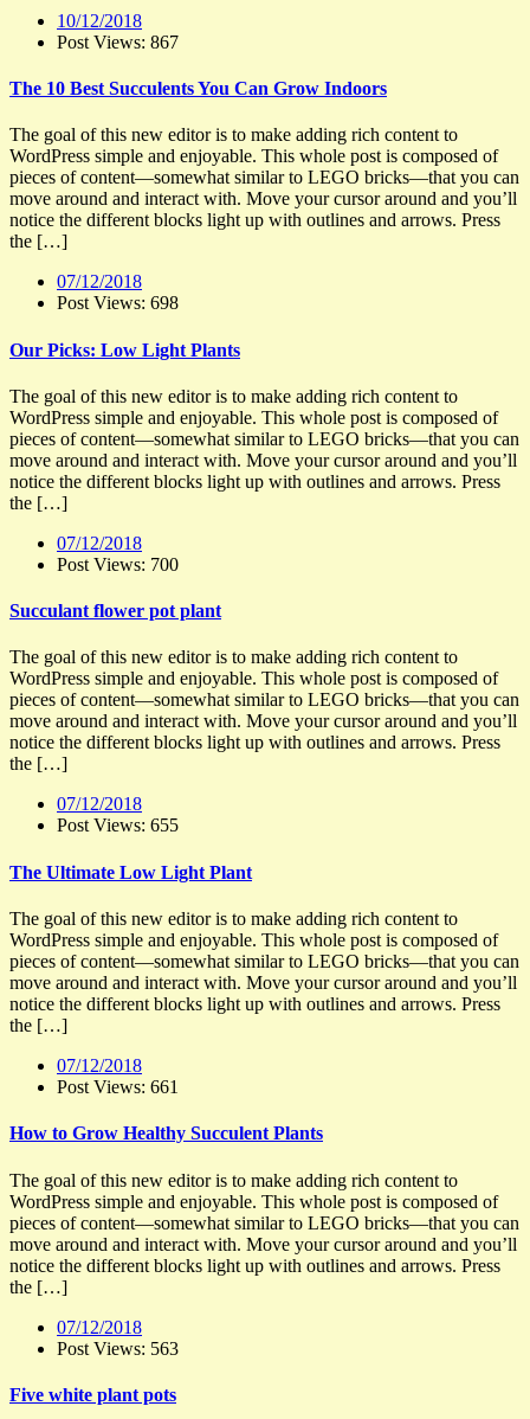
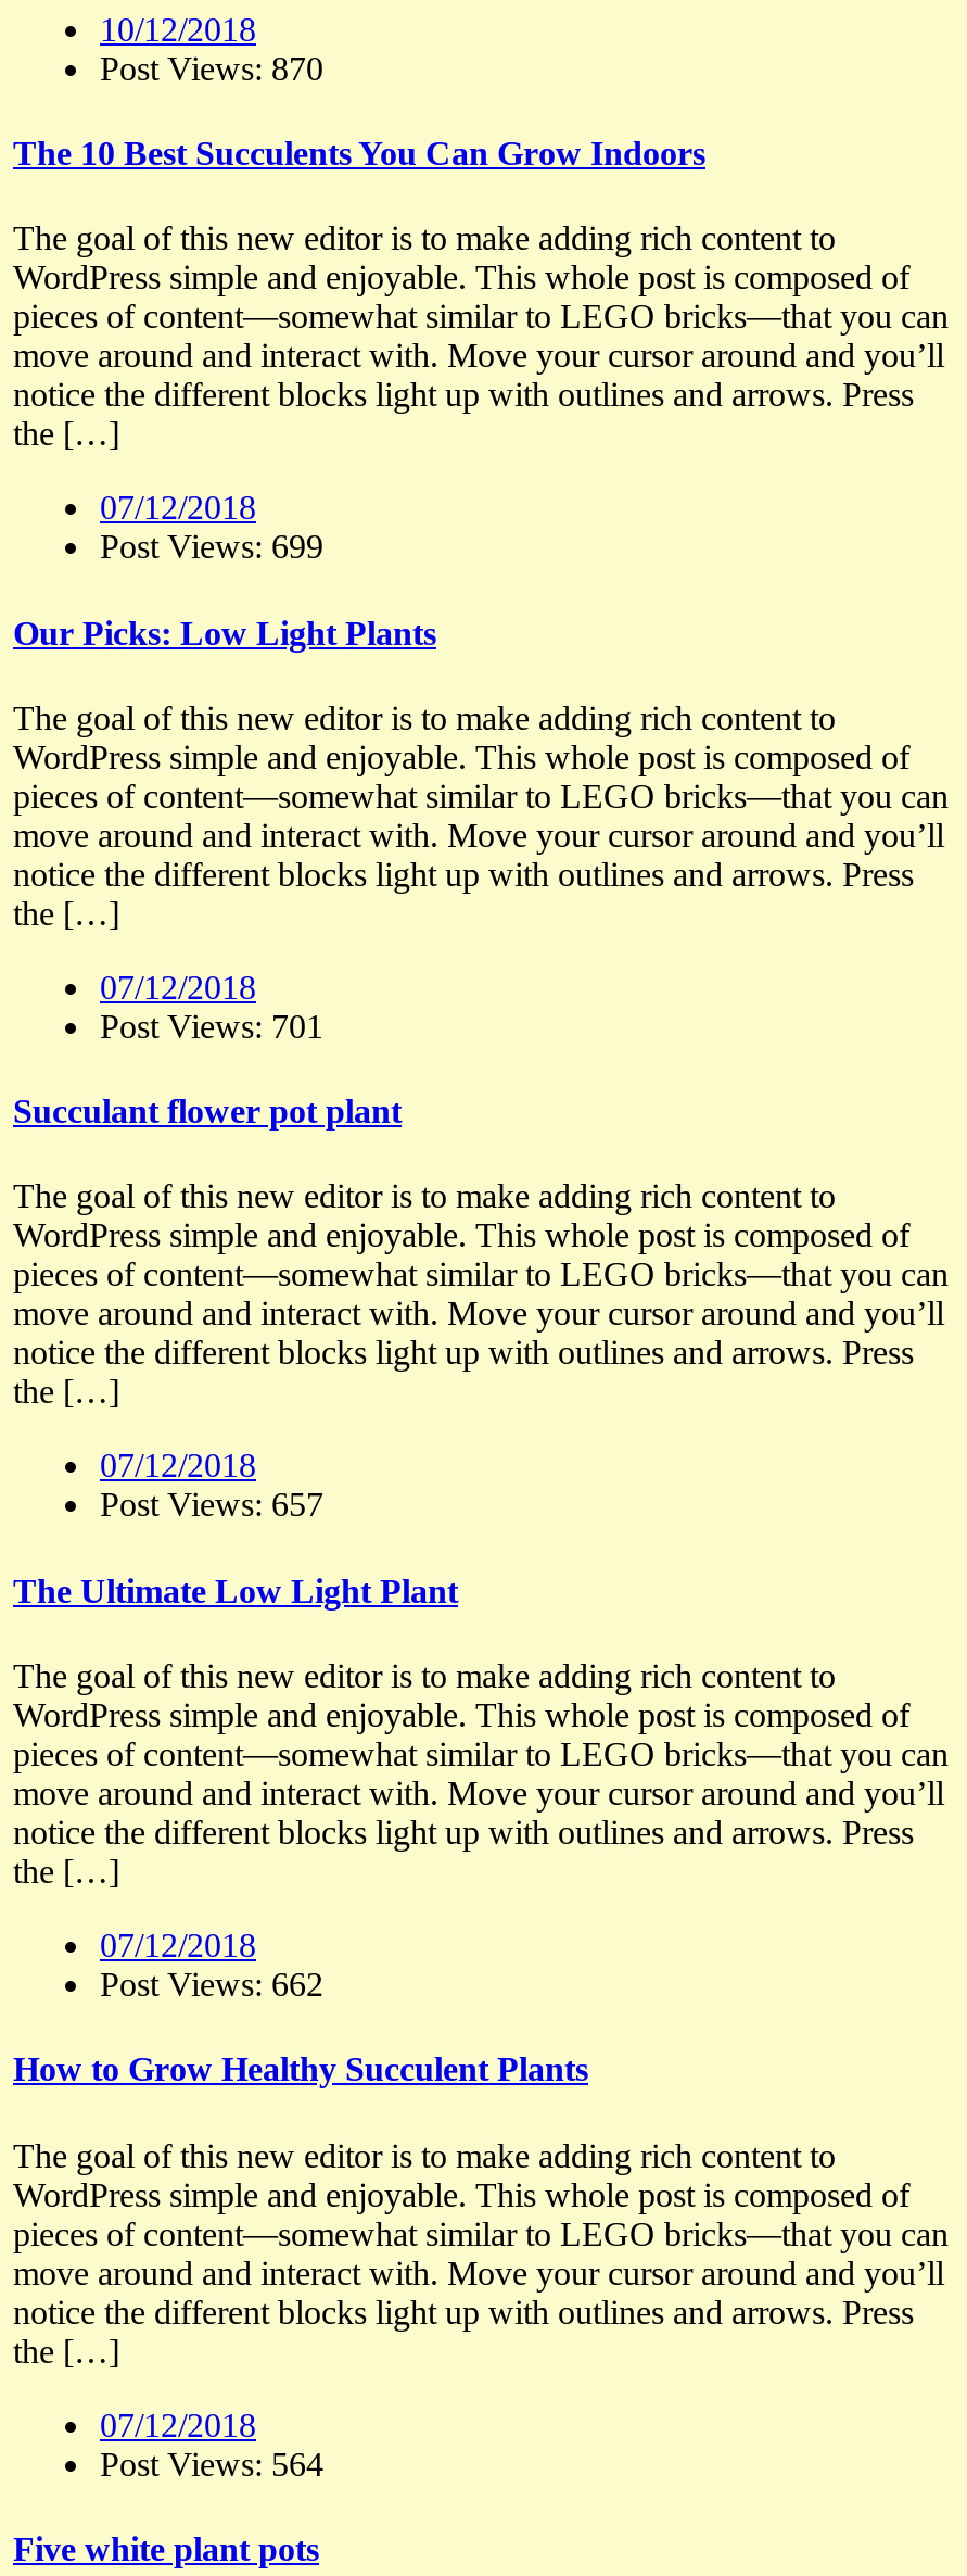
- Post Views: 867
+ Post Views: 870

- Post Views: 698
+ Post Views: 699

- Post Views: 700
+ Post Views: 701

- Post Views: 655
+ Post Views: 657

- Post Views: 661
+ Post Views: 662

- Post Views: 563
+ Post Views: 564
